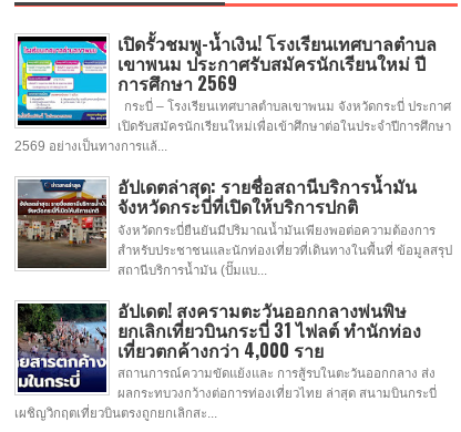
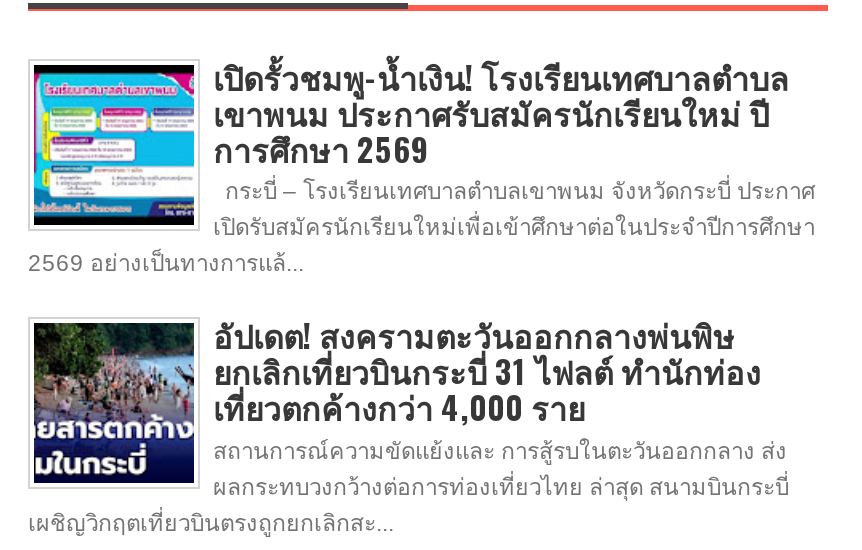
- [image]
- อัปเดตล่าสุด: รายชื่อสถานีบริการน้ำมัน
- จังหวัดกระบี่ที่เปิดให้บริการปกติ
- จังหวัดกระบี่ยืนยันมีปริมาณน้ำมันเพียงพอต่อความต้องการ
- สำหรับประชาชนและนักท่องเที่ยวที่เดินทางในพื้นที่ ข้อมูลสรุป
- สถานีบริการน้ำมัน (ปั๊มแบ...
